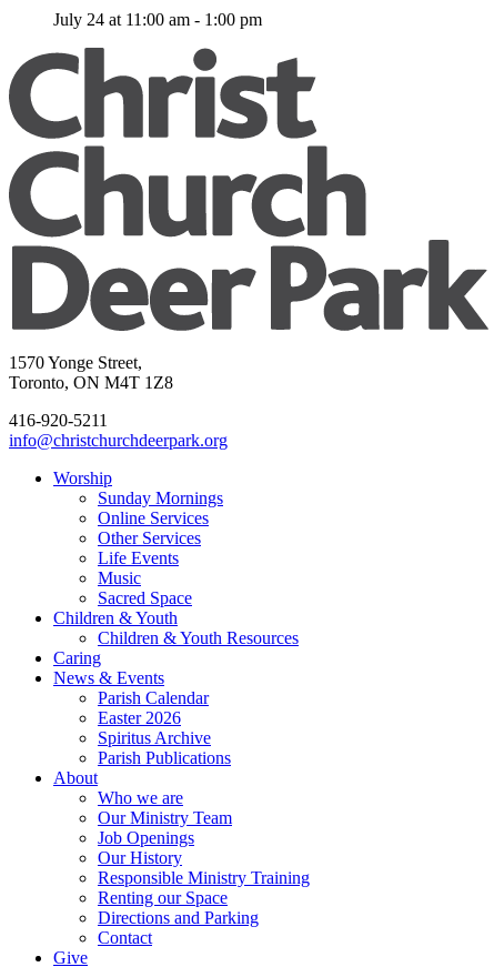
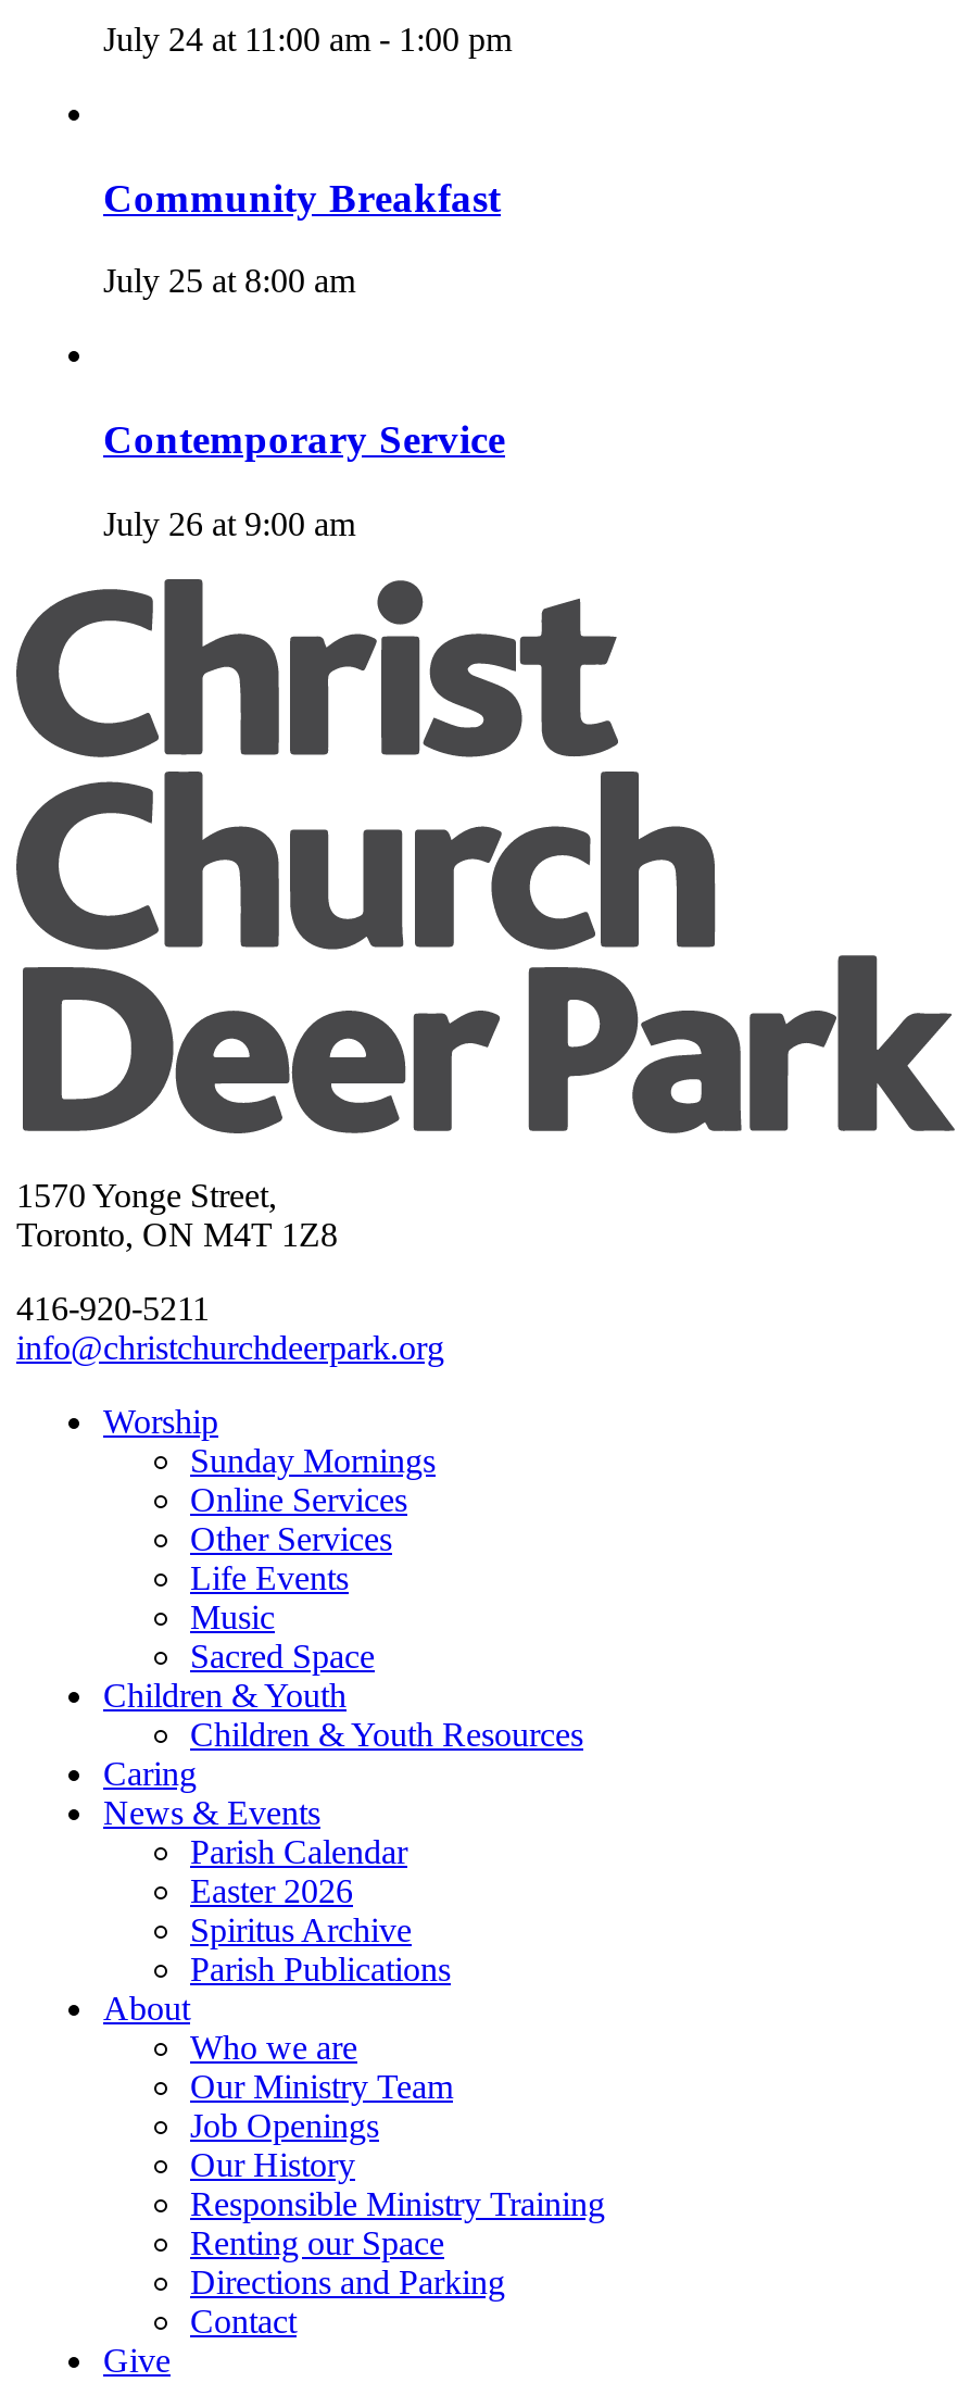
+ Community Breakfast
+ July 25 at 8:00 am

+ Contemporary Service
+ July 26 at 9:00 am
